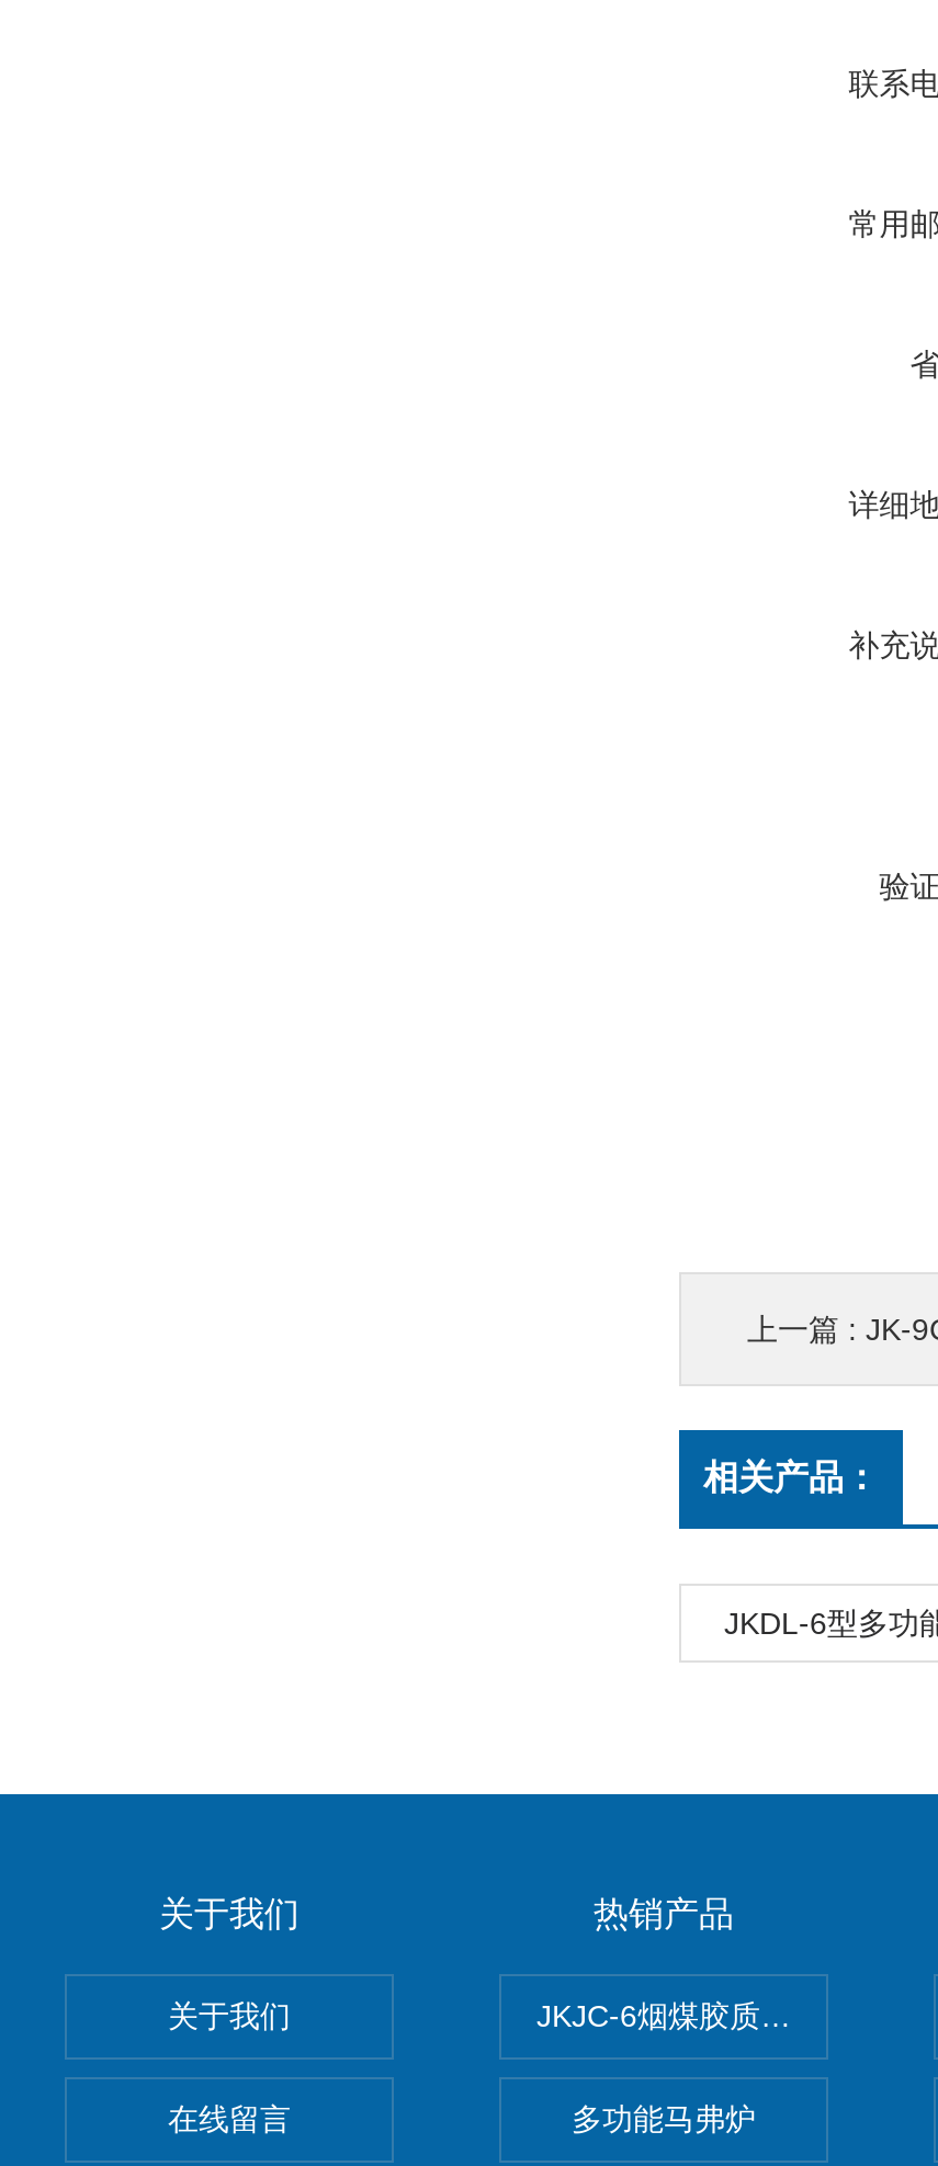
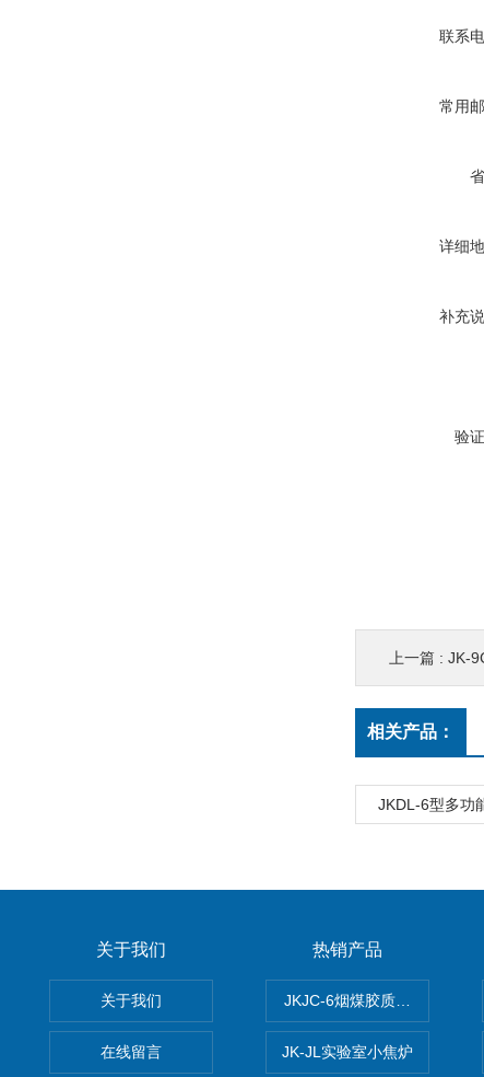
- 多功能马弗炉
+ JK-JL实验室小焦炉
